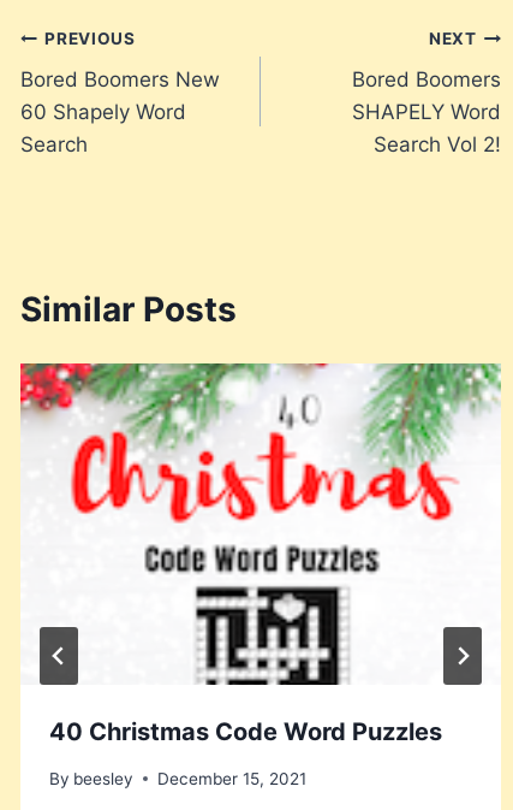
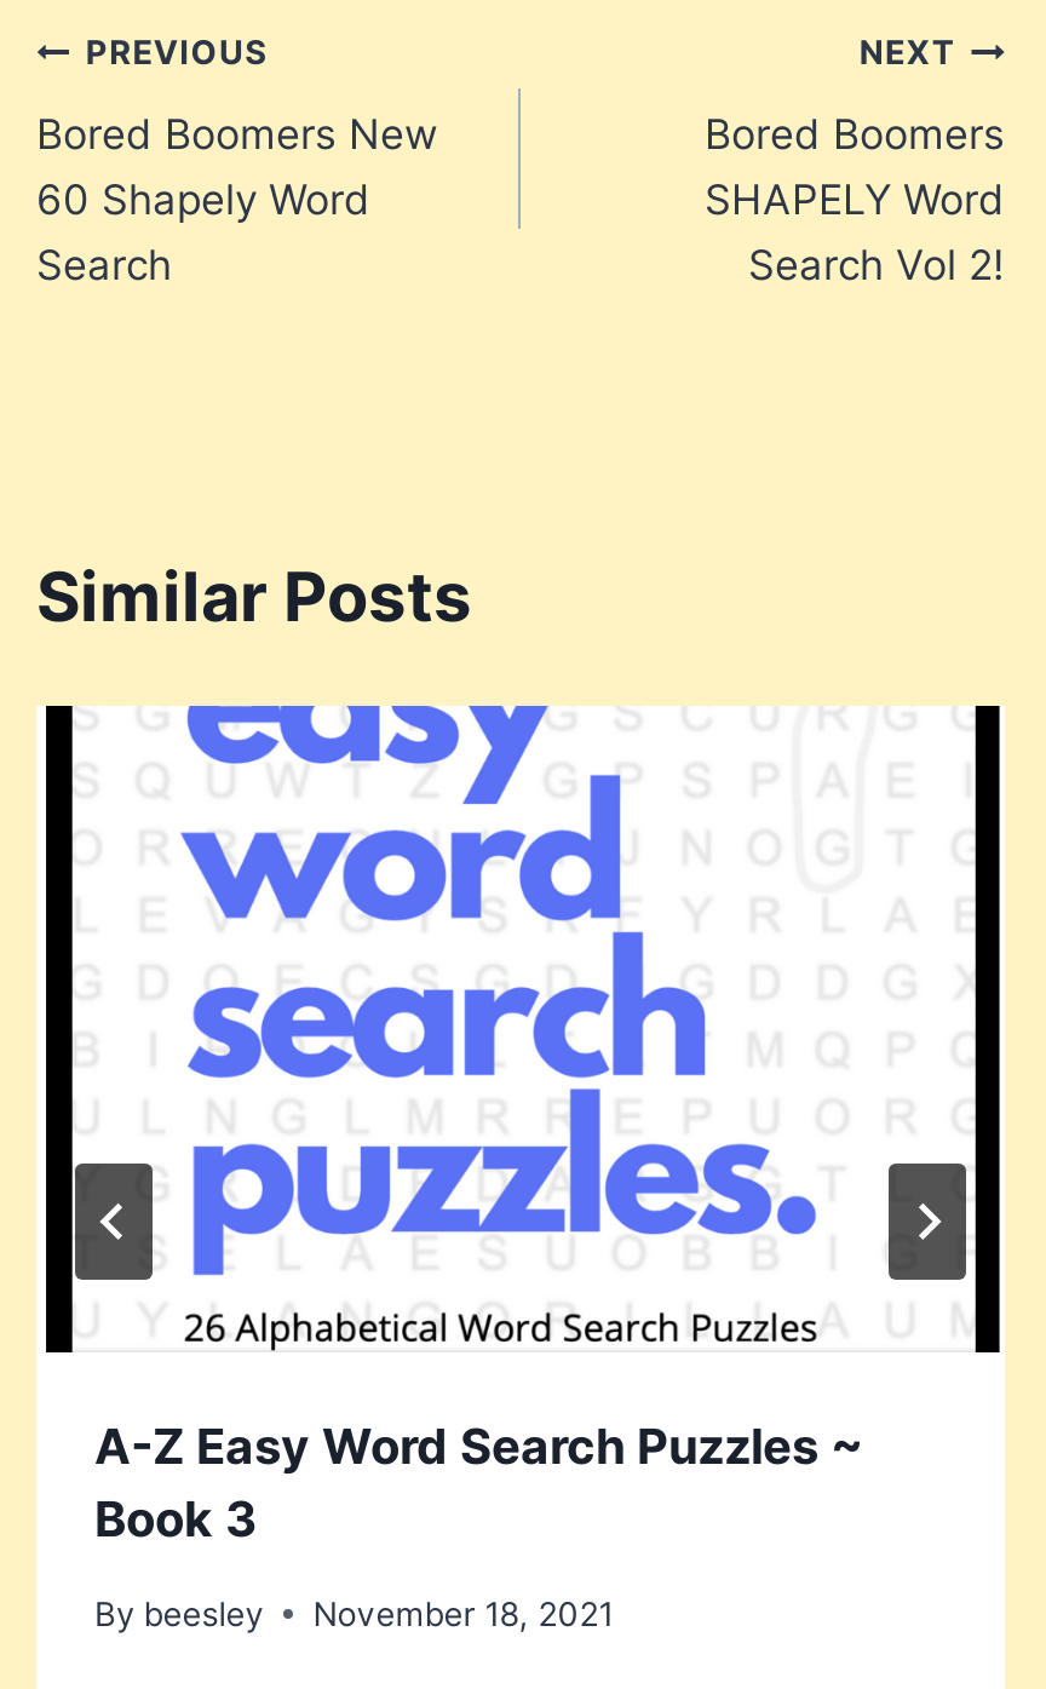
- [image]
- 40 Christmas Code Word Puzzles
+ [image]
+ A-Z Easy Word Search Puzzles ~
+ Book 3

- By beesley December 15, 2021
+ By beesley November 18, 2021
